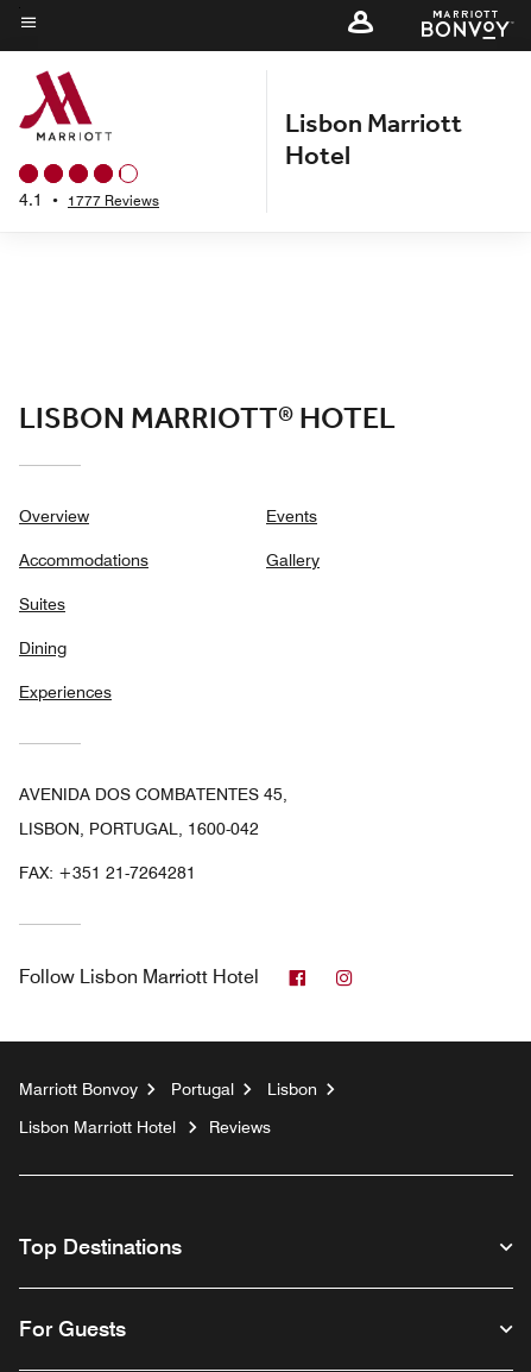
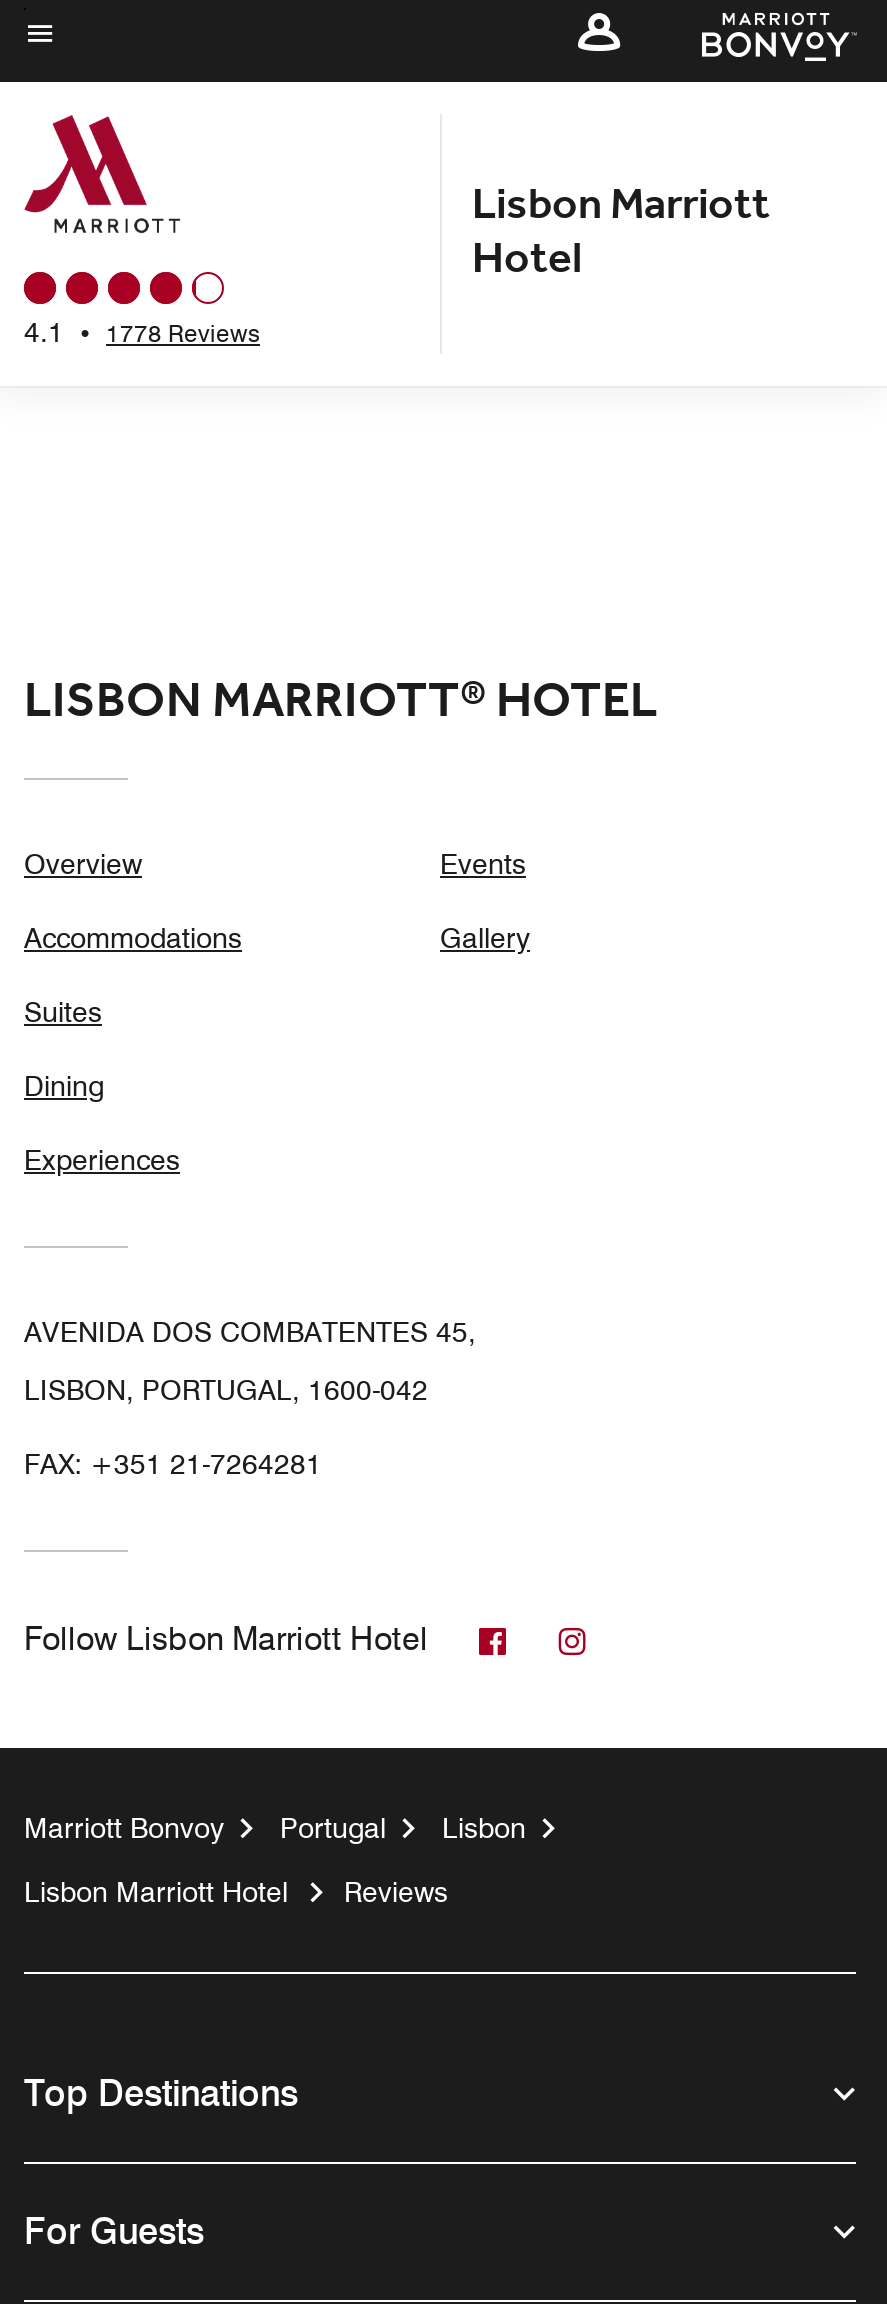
- 4.1 • 1777 Reviews
+ 4.1 • 1778 Reviews
